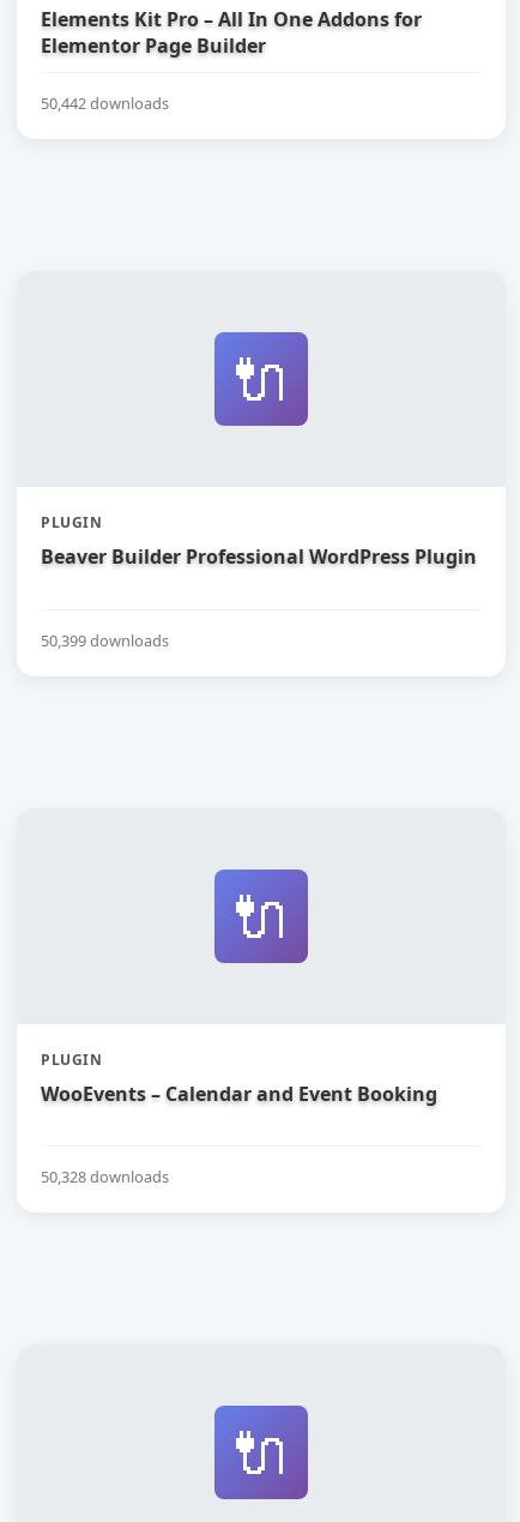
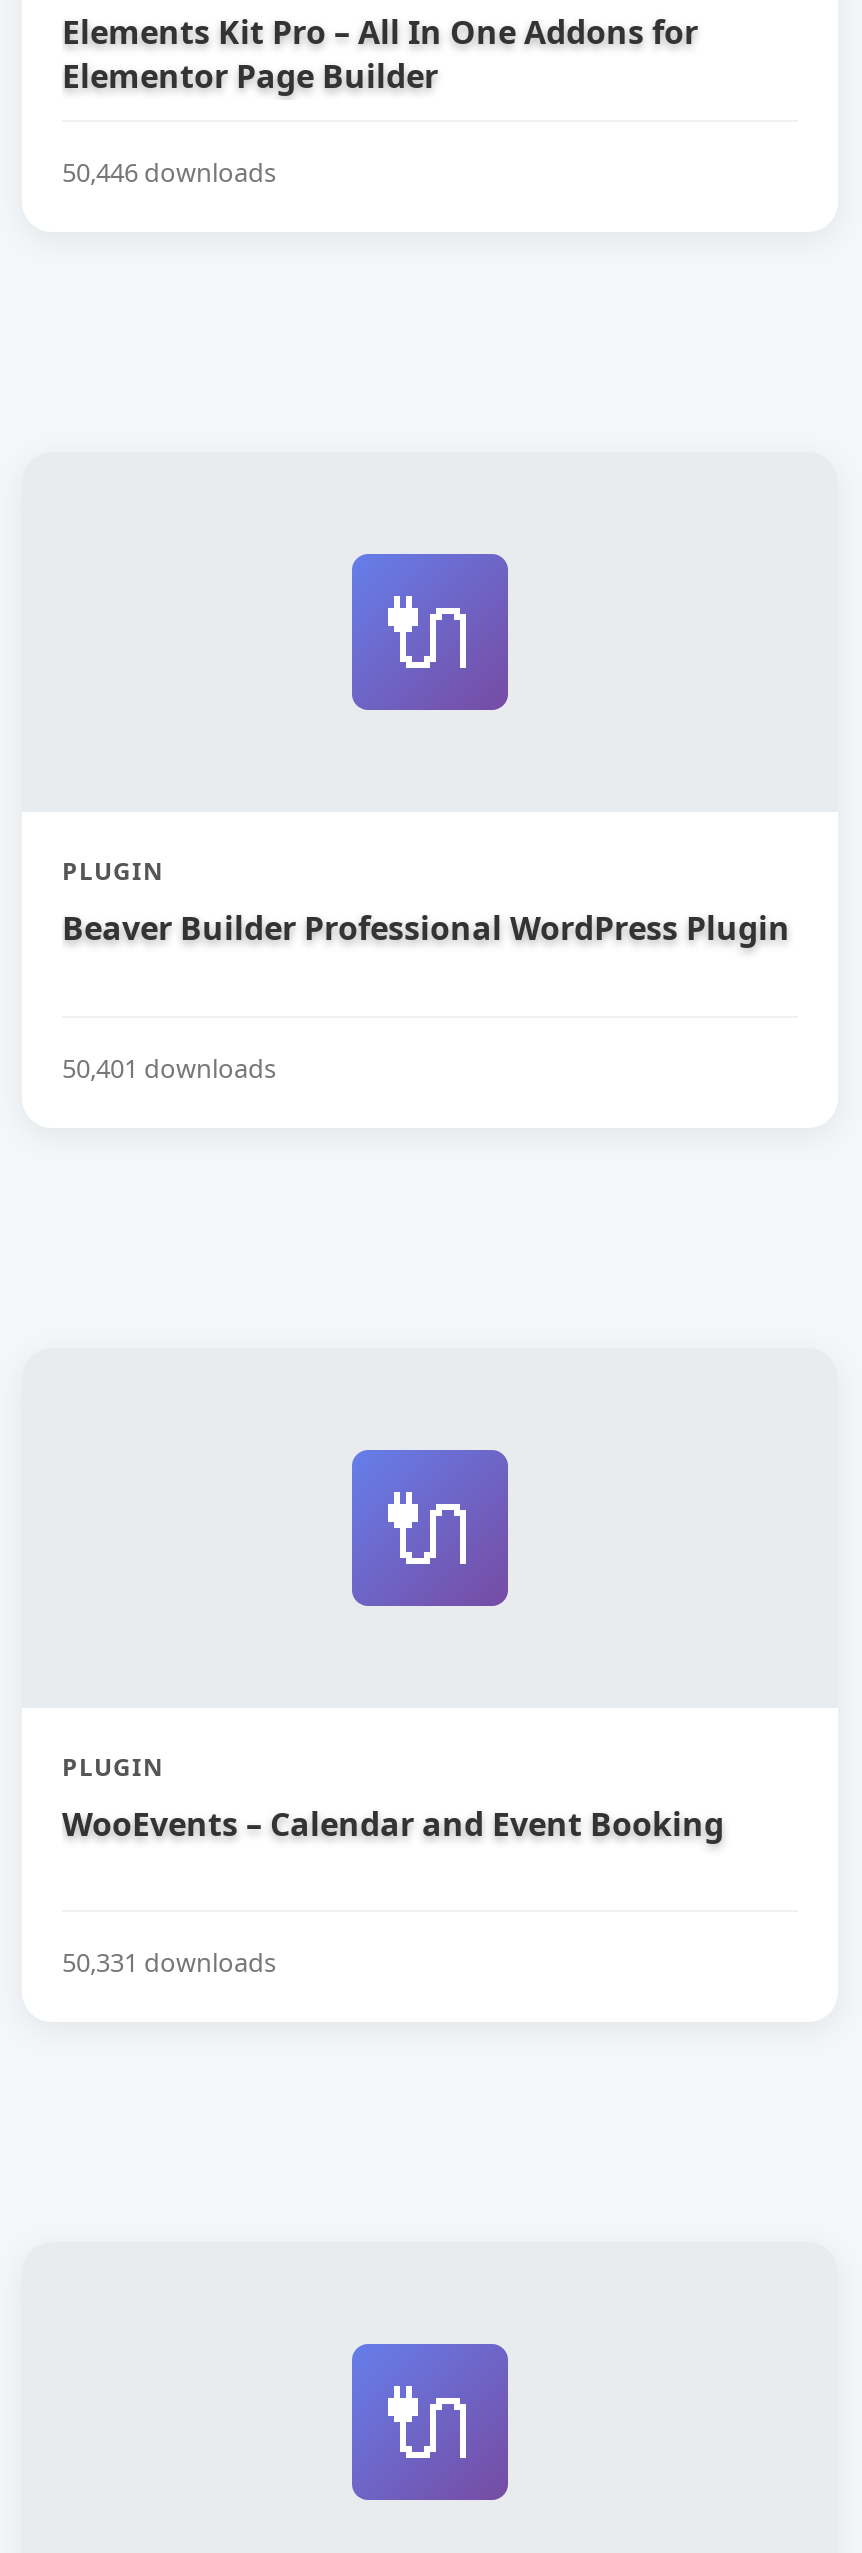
- 50,442 downloads
+ 50,446 downloads

- 50,399 downloads
+ 50,401 downloads

- 50,328 downloads
+ 50,331 downloads
